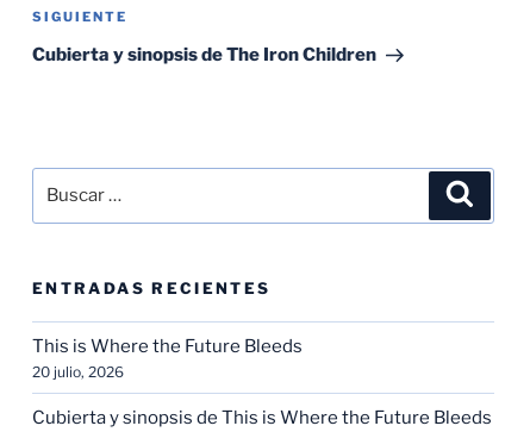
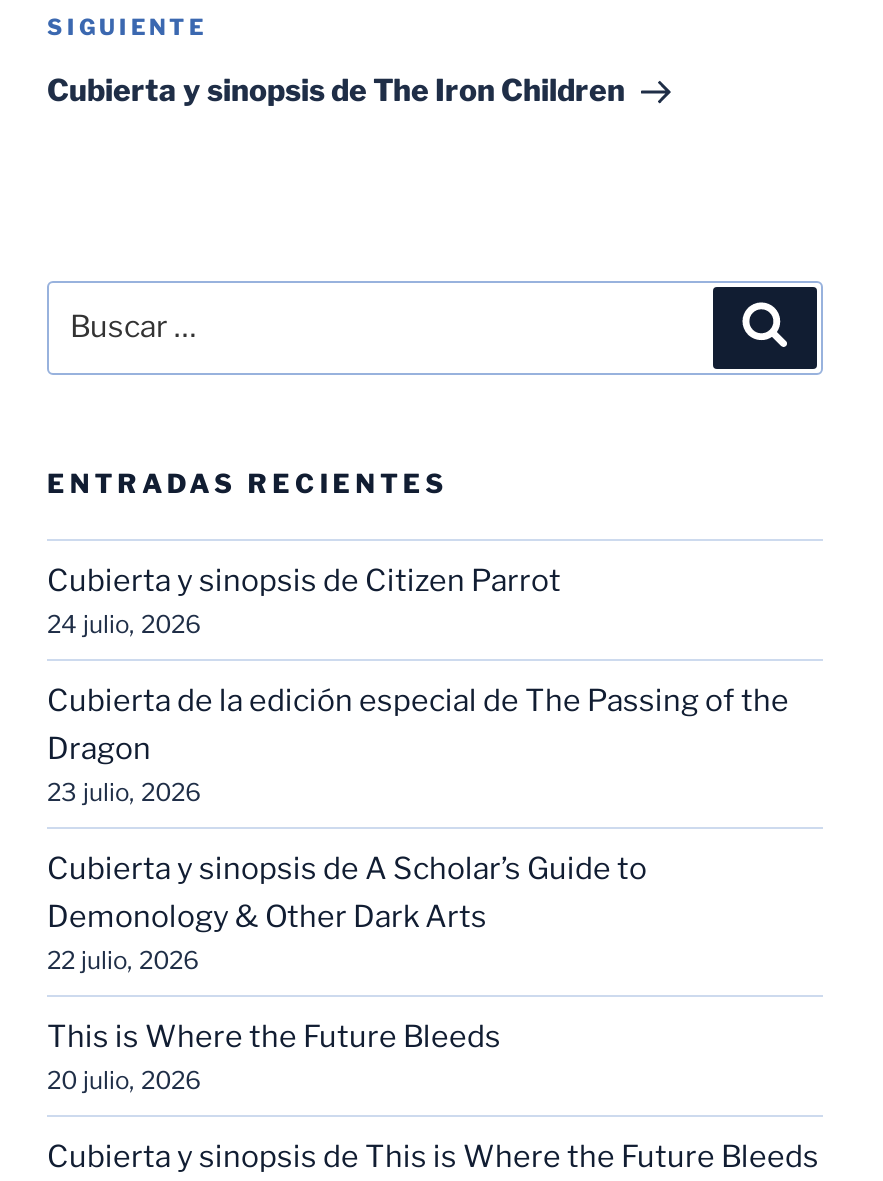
+ Cubierta y sinopsis de Citizen Parrot
+ 24 julio, 2026
+ Cubierta de la edición especial de The Passing of the
+ Dragon
+ 23 julio, 2026
+ Cubierta y sinopsis de A Scholar’s Guide to
+ Demonology & Other Dark Arts
+ 22 julio, 2026
